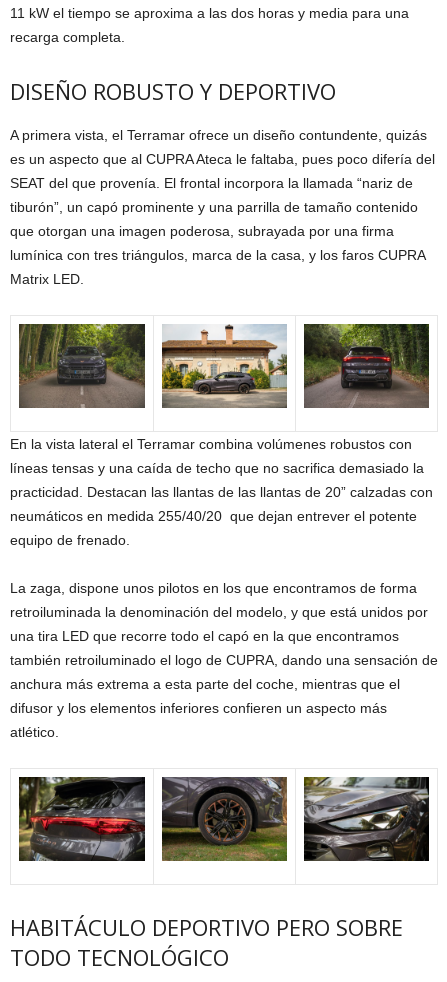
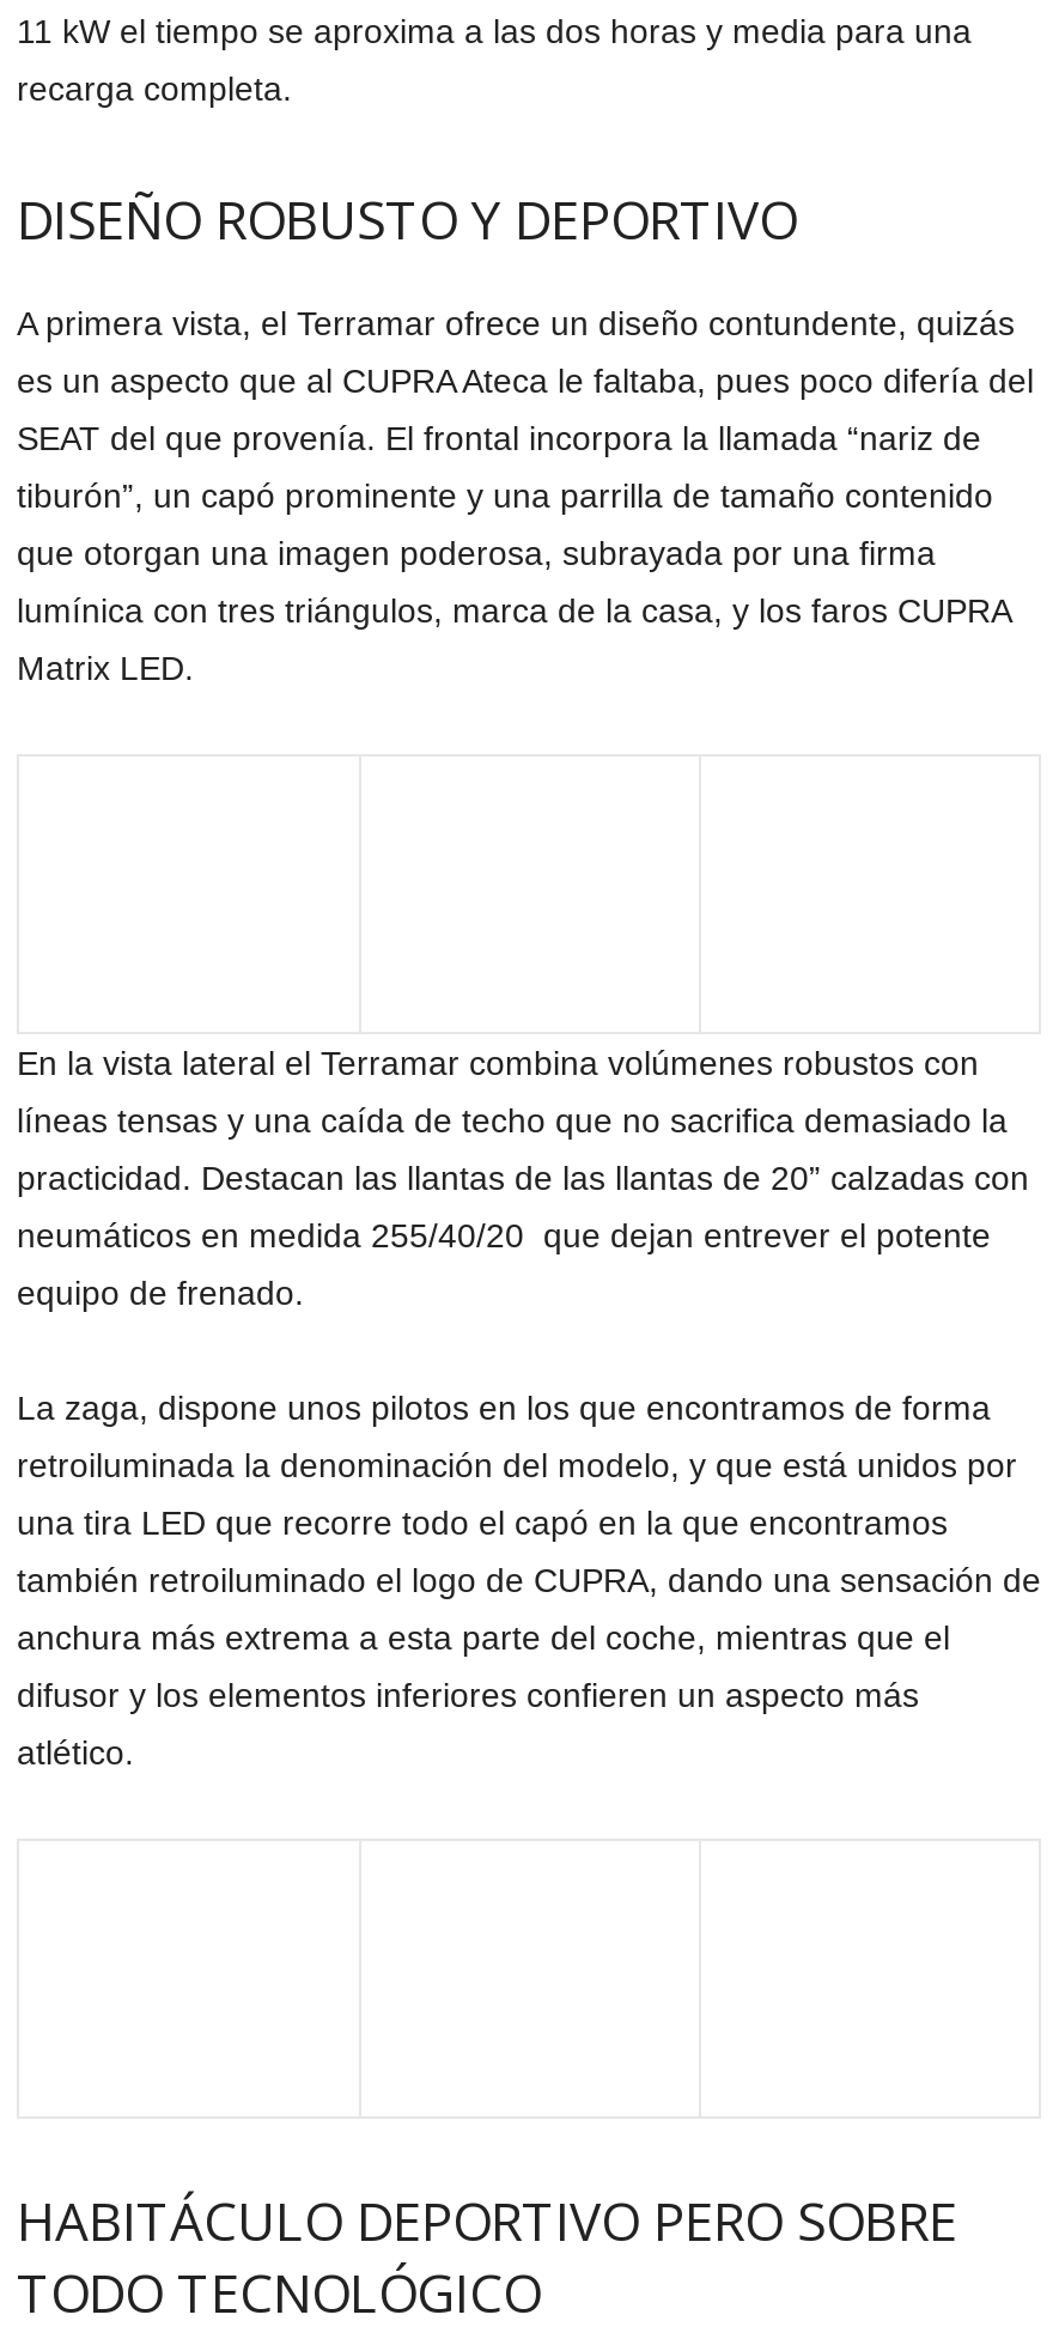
- [image]

- [image]

- [image]

- [image]

- [image]

- [image]
